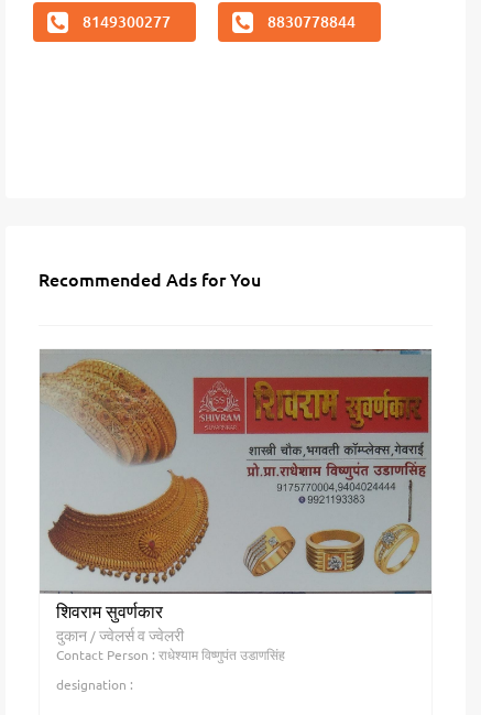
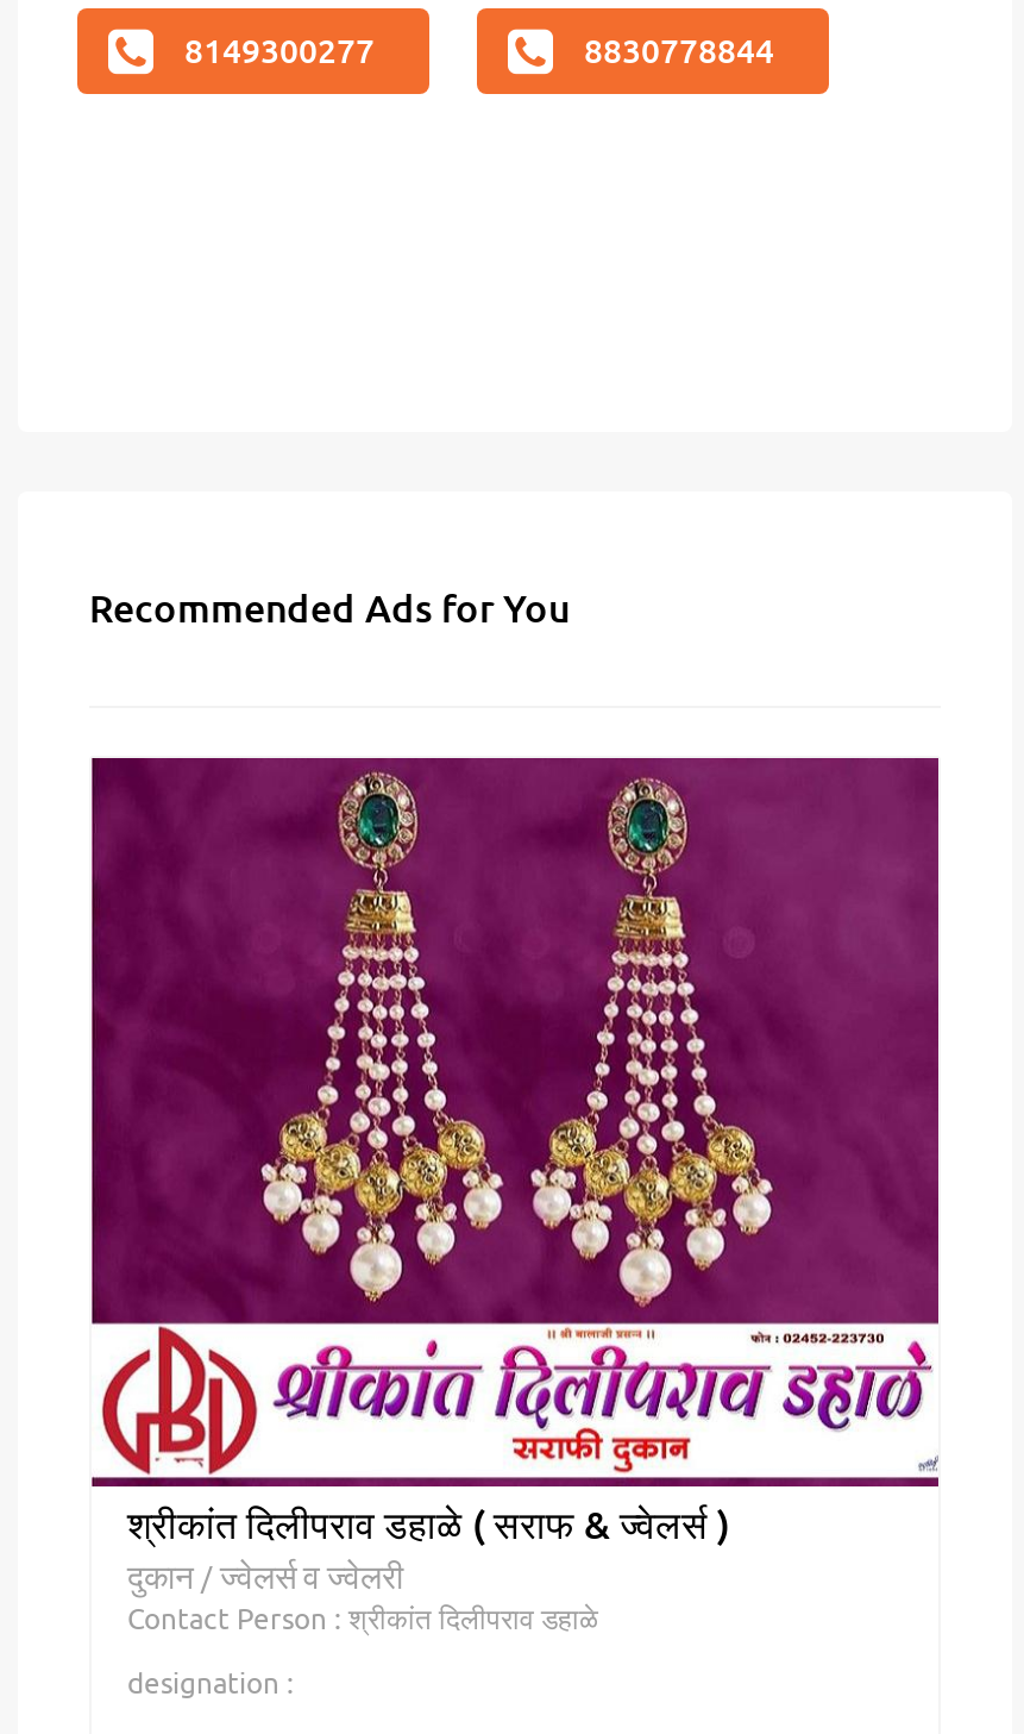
- [image]
- शिवराम सुवर्णकार
+ [image]
+ श्रीकांत दिलीपराव डहाळे ( सराफ & ज्वेलर्स )

- Contact Person : राधेश्याम विष्णुपंत उडाणसिंह
+ Contact Person : श्रीकांत दिलीपराव डहाळे
